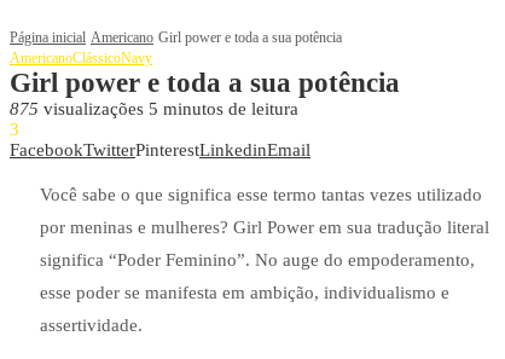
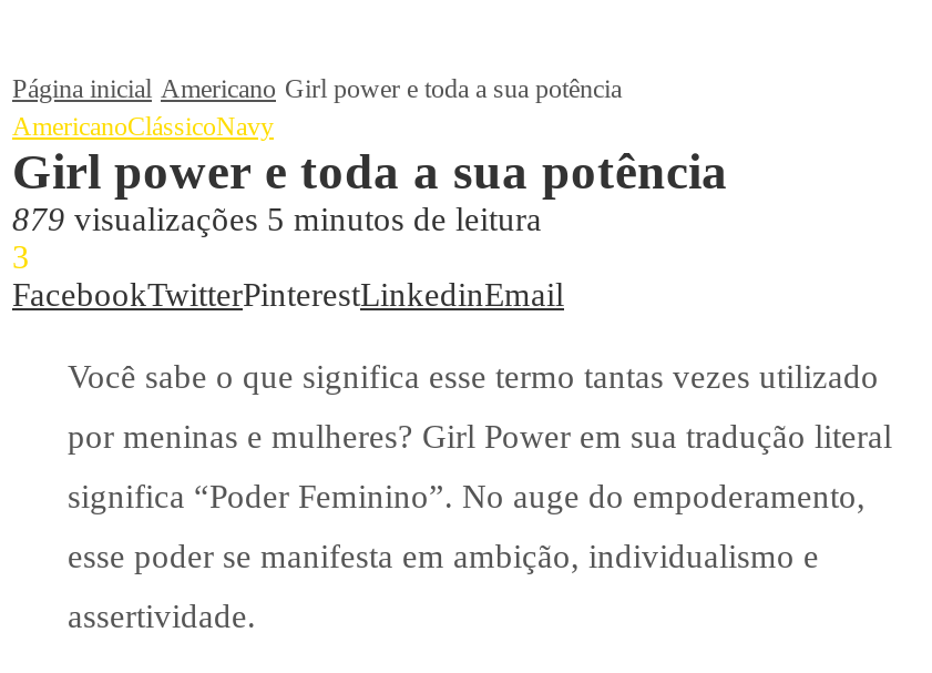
- 875 visualizações 5 minutos de leitura
+ 879 visualizações 5 minutos de leitura
